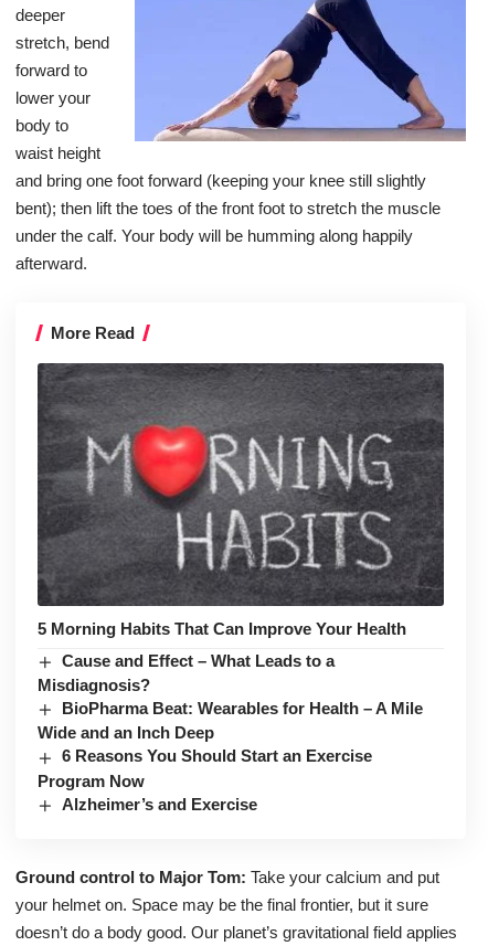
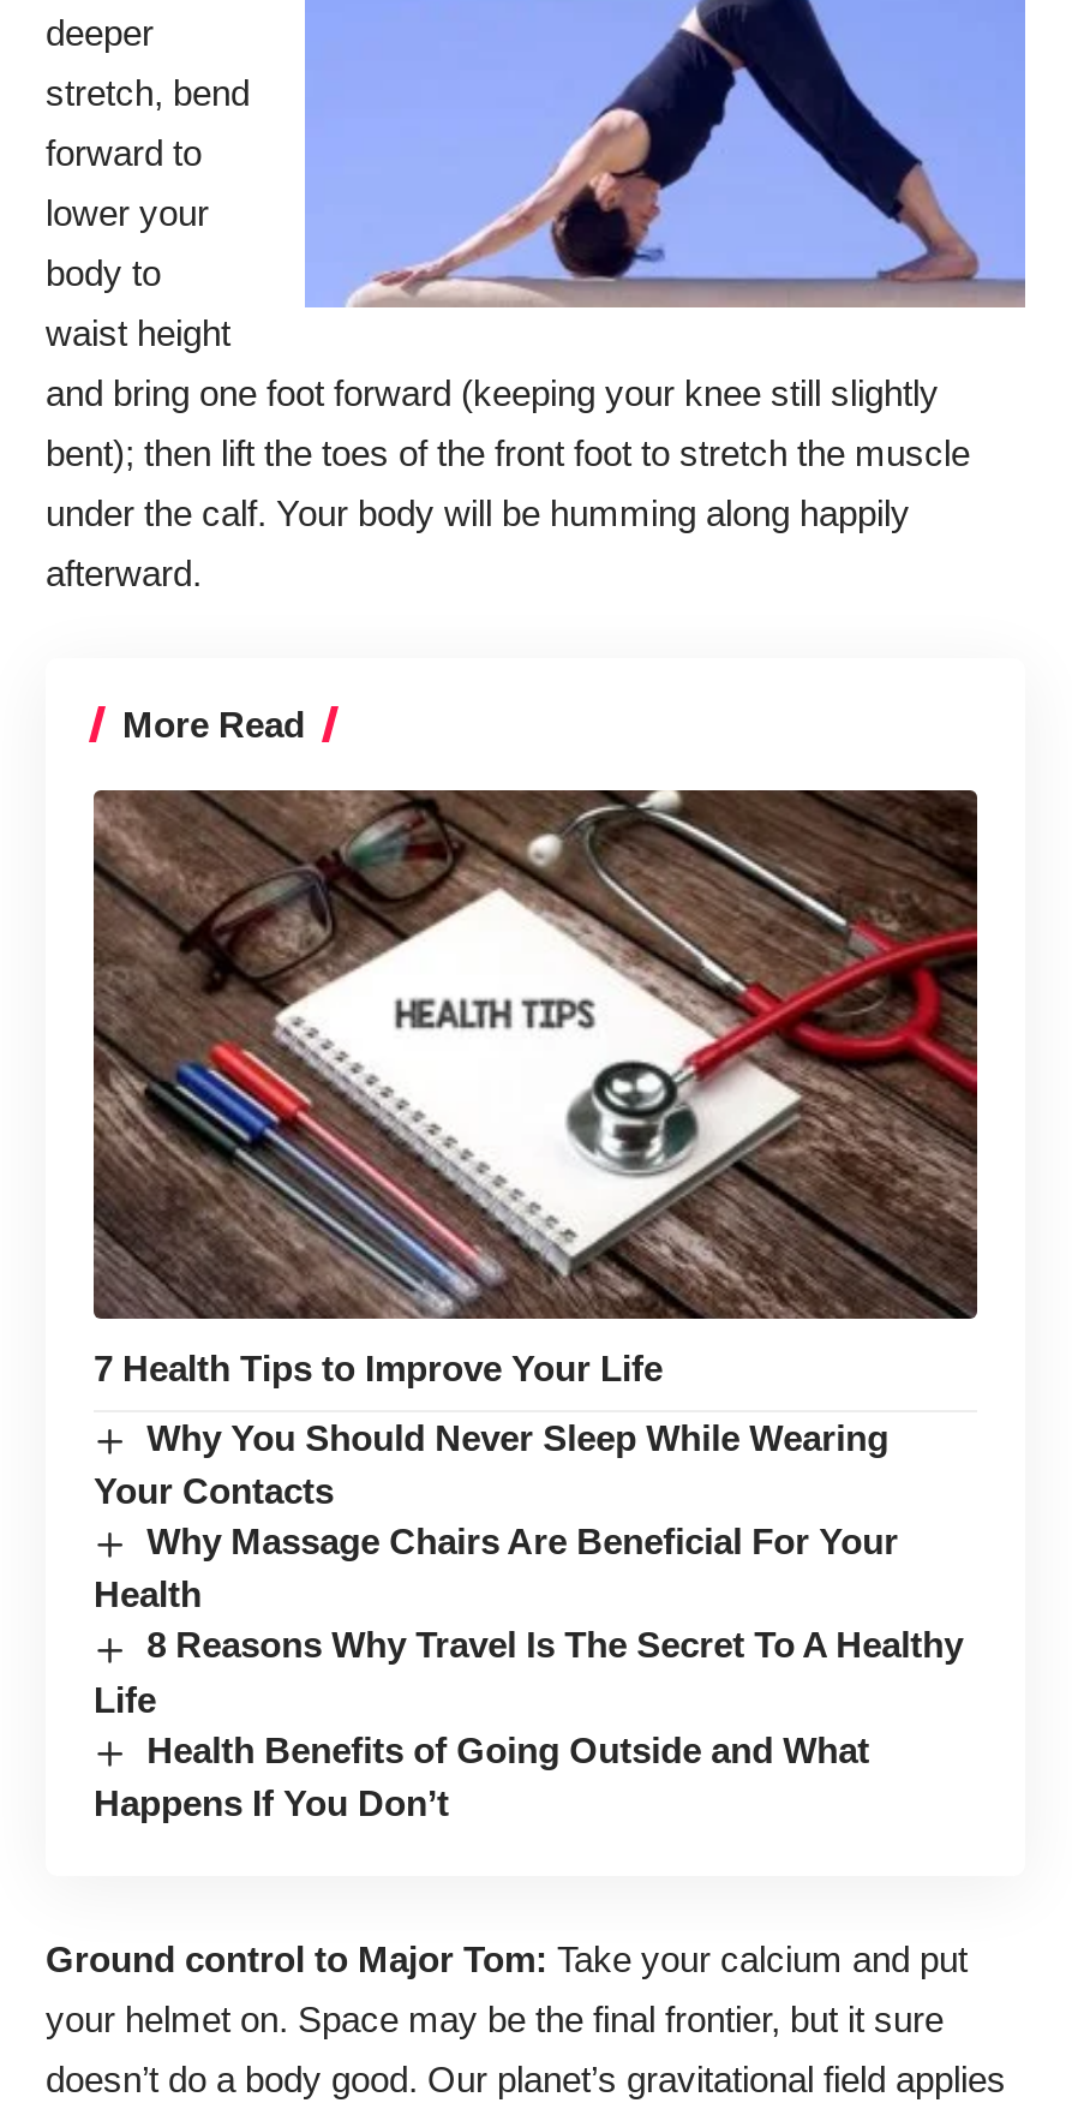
- [image]
- 5 Morning Habits That Can Improve Your Health
+ [image]
+ 7 Health Tips to Improve Your Life

- Cause and Effect – What Leads to a
- Misdiagnosis?
- BioPharma Beat: Wearables for Health – A Mile
- Wide and an Inch Deep
- 6 Reasons You Should Start an Exercise
- Program Now
- Alzheimer’s and Exercise
+ Why You Should Never Sleep While Wearing
+ Your Contacts
+ Why Massage Chairs Are Beneficial For Your
+ Health
+ 8 Reasons Why Travel Is The Secret To A Healthy
+ Life
+ Health Benefits of Going Outside and What
+ Happens If You Don’t
